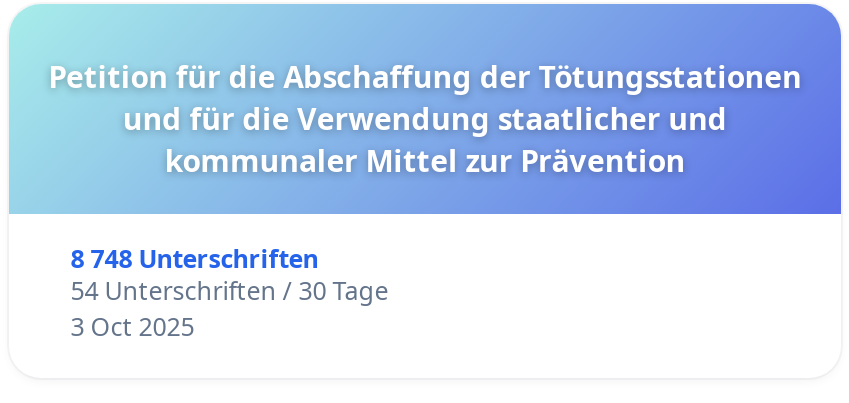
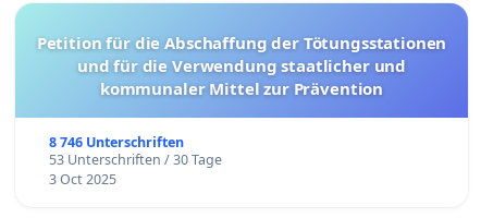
- 8 748 Unterschriften
+ 8 746 Unterschriften

- 54 Unterschriften / 30 Tage
+ 53 Unterschriften / 30 Tage
